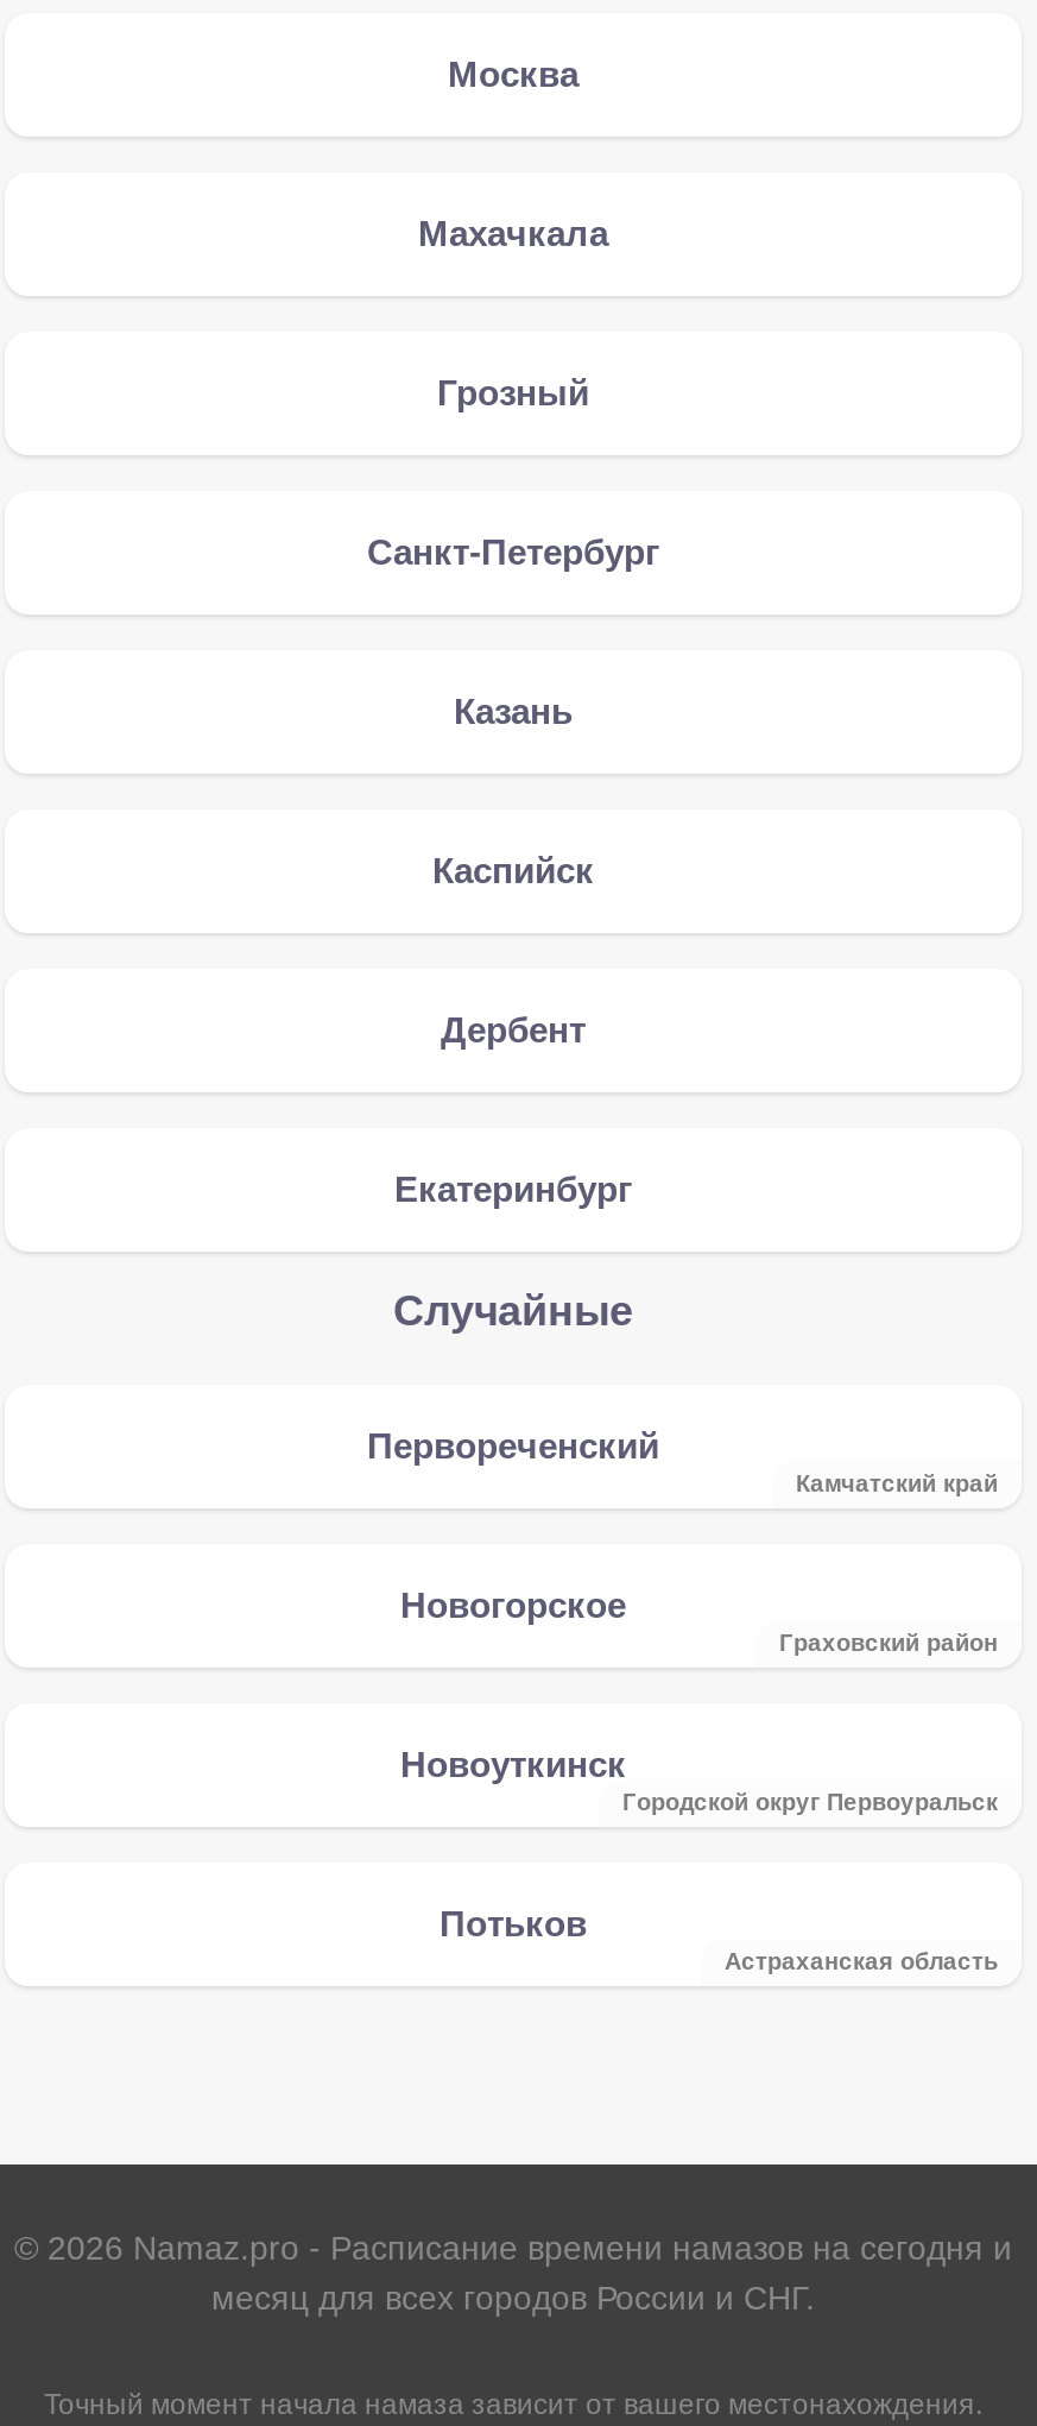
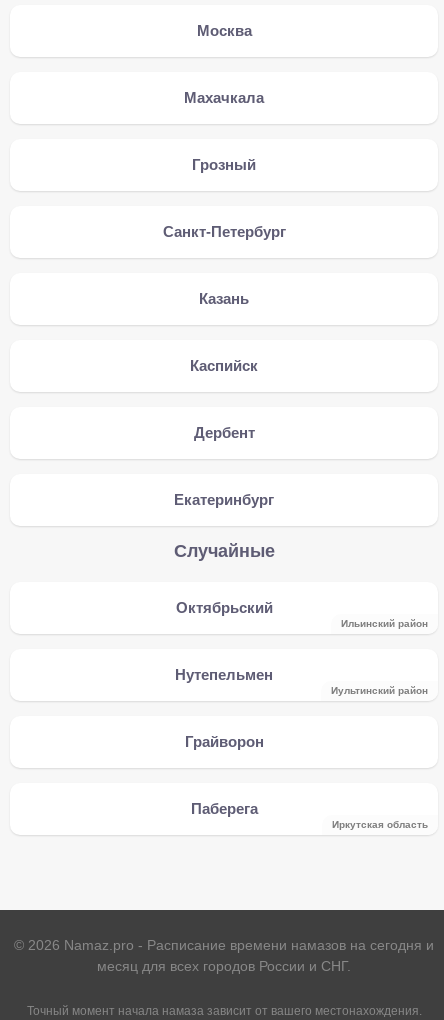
- Первореченский
- Камчатский край
+ Октябрьский
+ Ильинский район

- Новогорское
- Граховский район
+ Нутепельмен
+ Иультинский район

- Новоуткинск
- Городской округ Первоуральск
+ Грайворон

- Потьков
- Астраханская область
+ Паберега
+ Иркутская область
